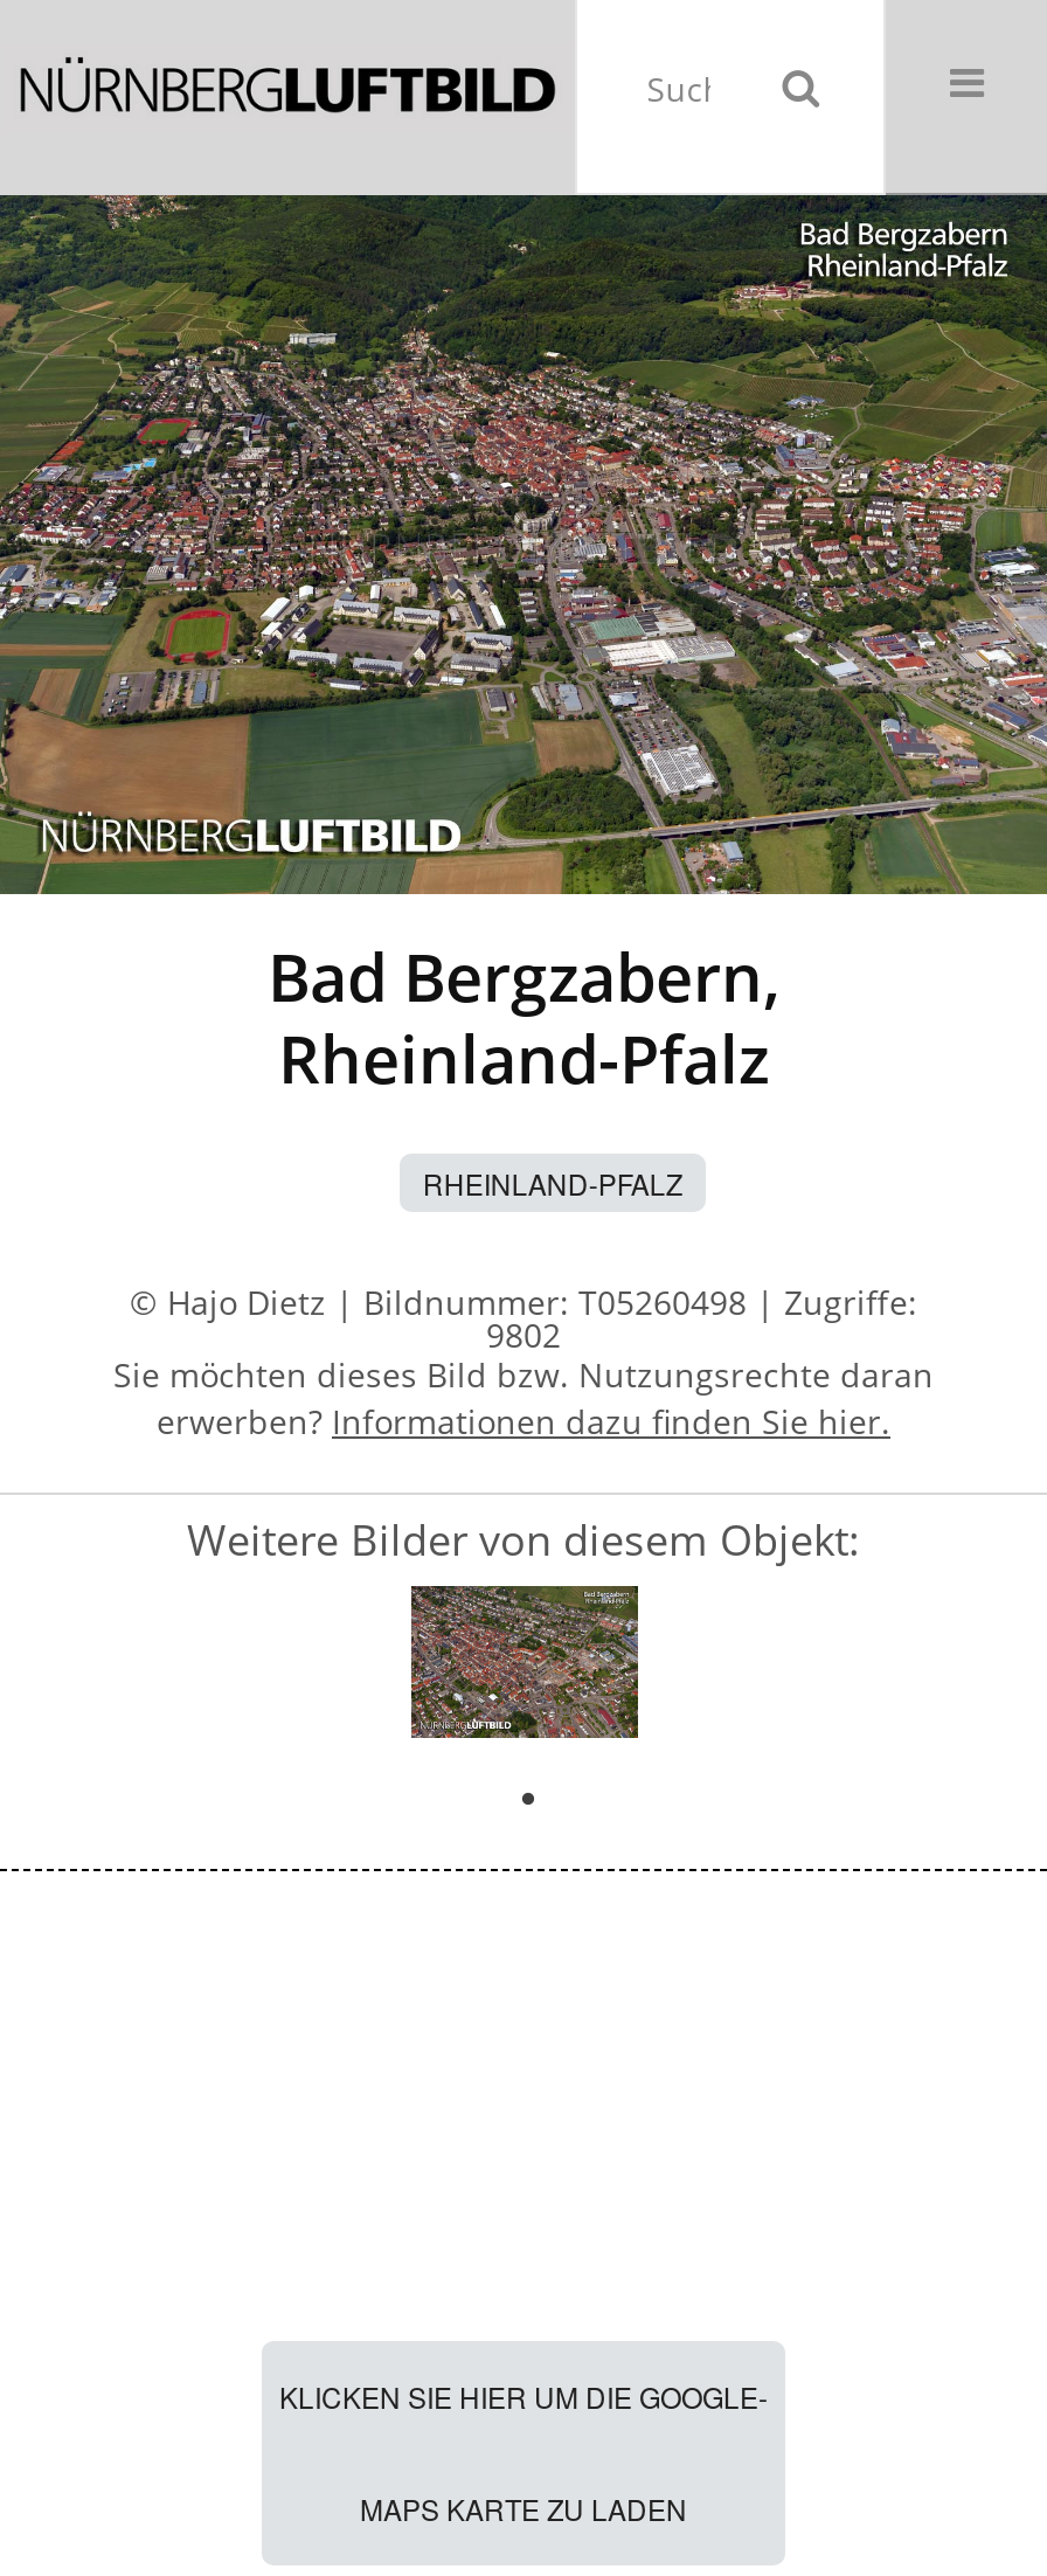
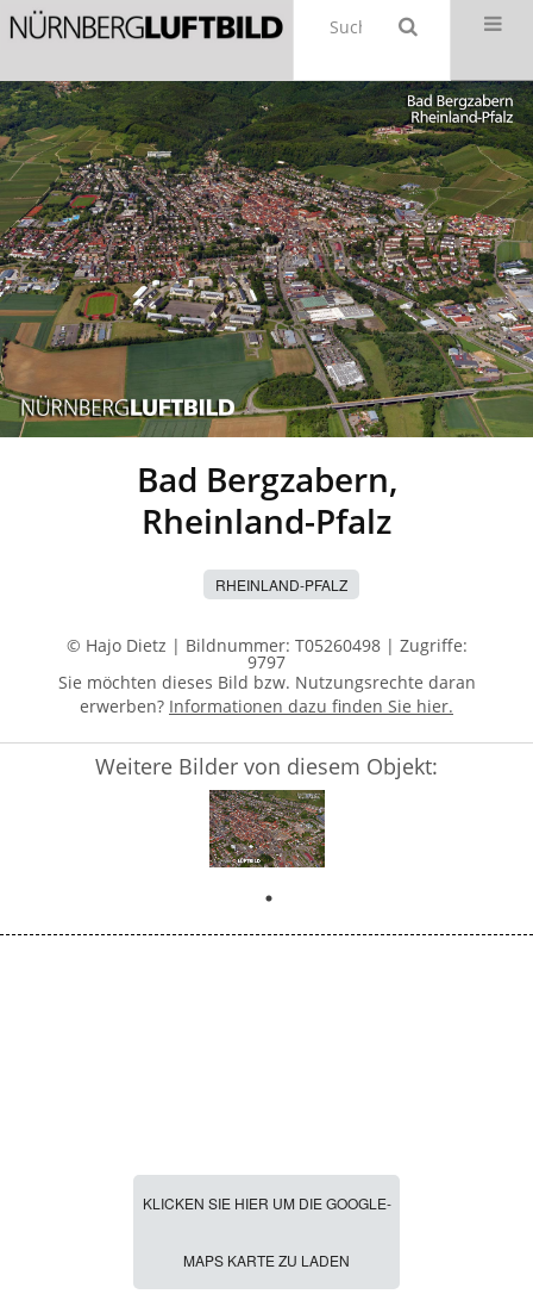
- 9802
+ 9797
